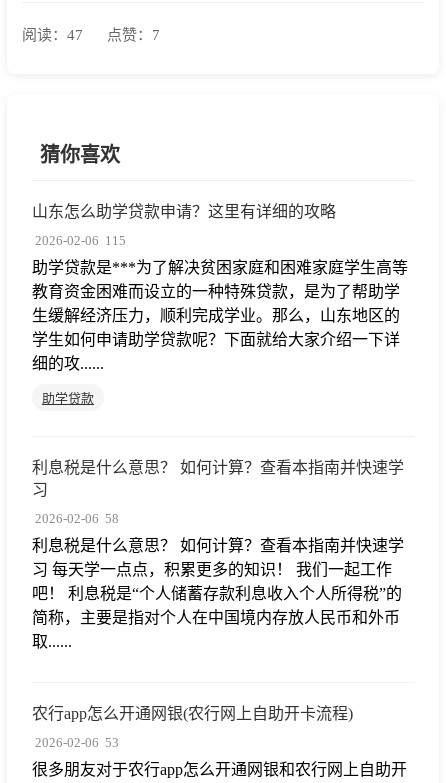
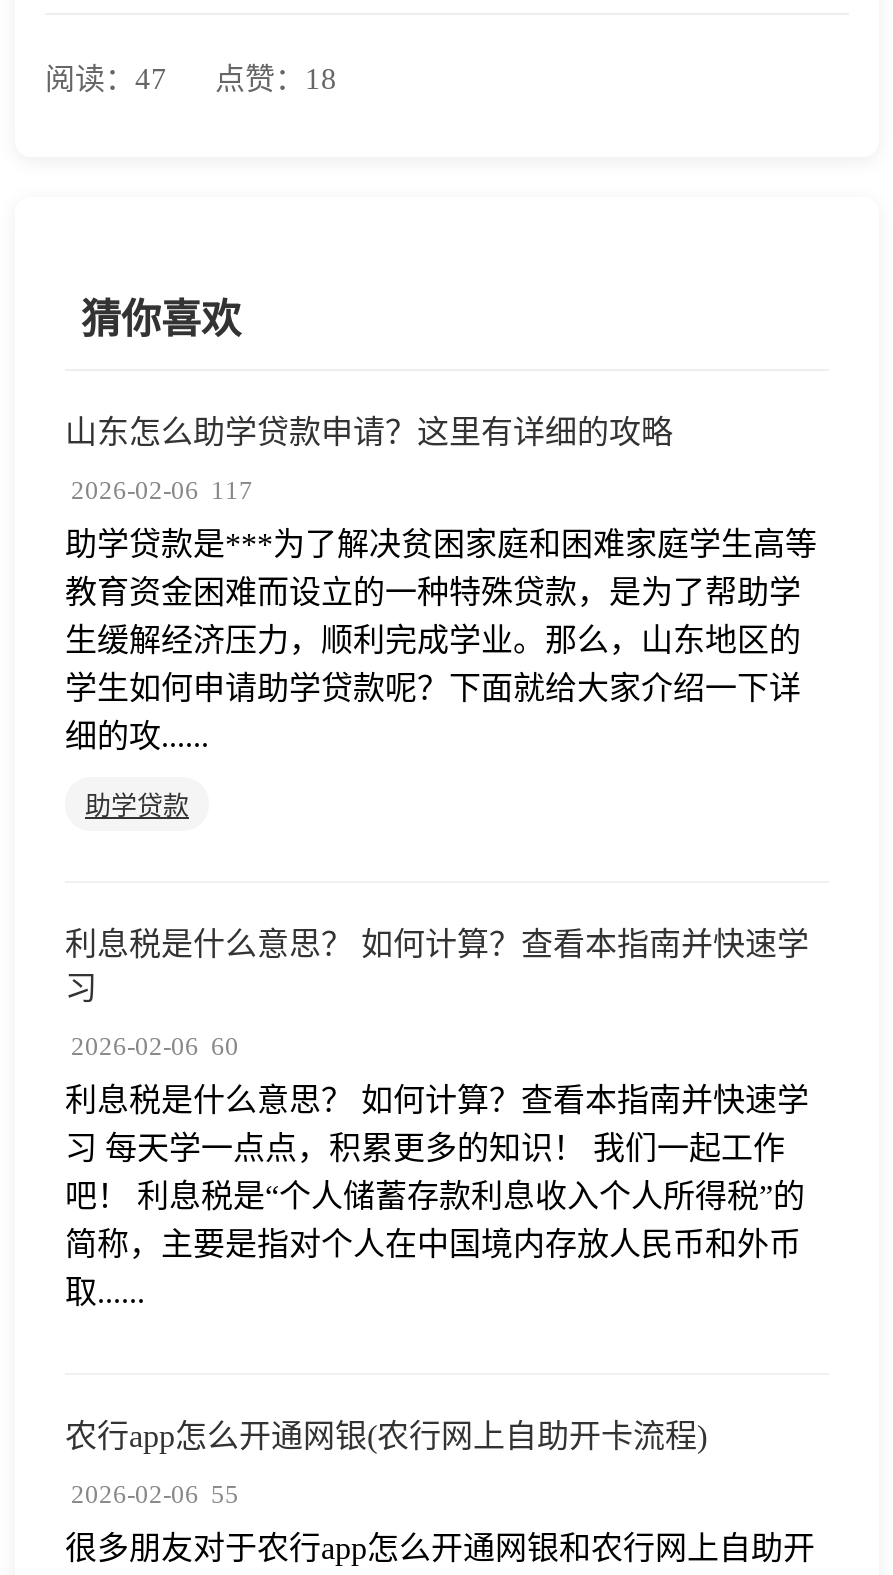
- 阅读：47 点赞：7
+ 阅读：47 点赞：18

- 2026-02-06 115
+ 2026-02-06 117

- 2026-02-06 58
+ 2026-02-06 60

- 2026-02-06 53
+ 2026-02-06 55
